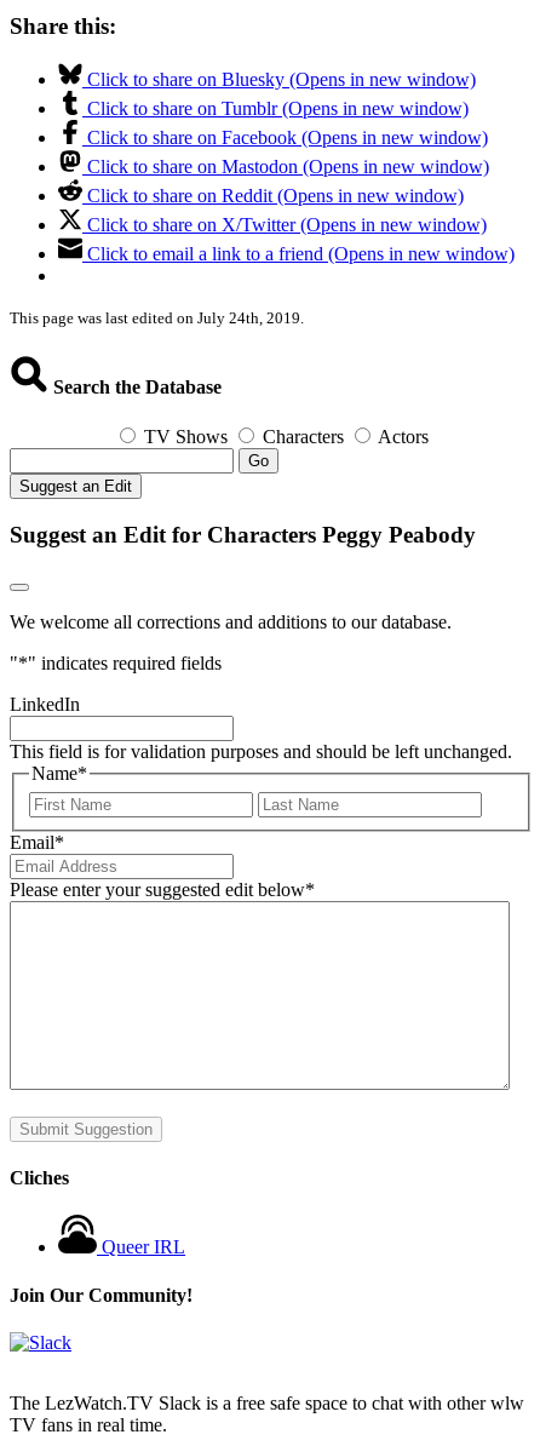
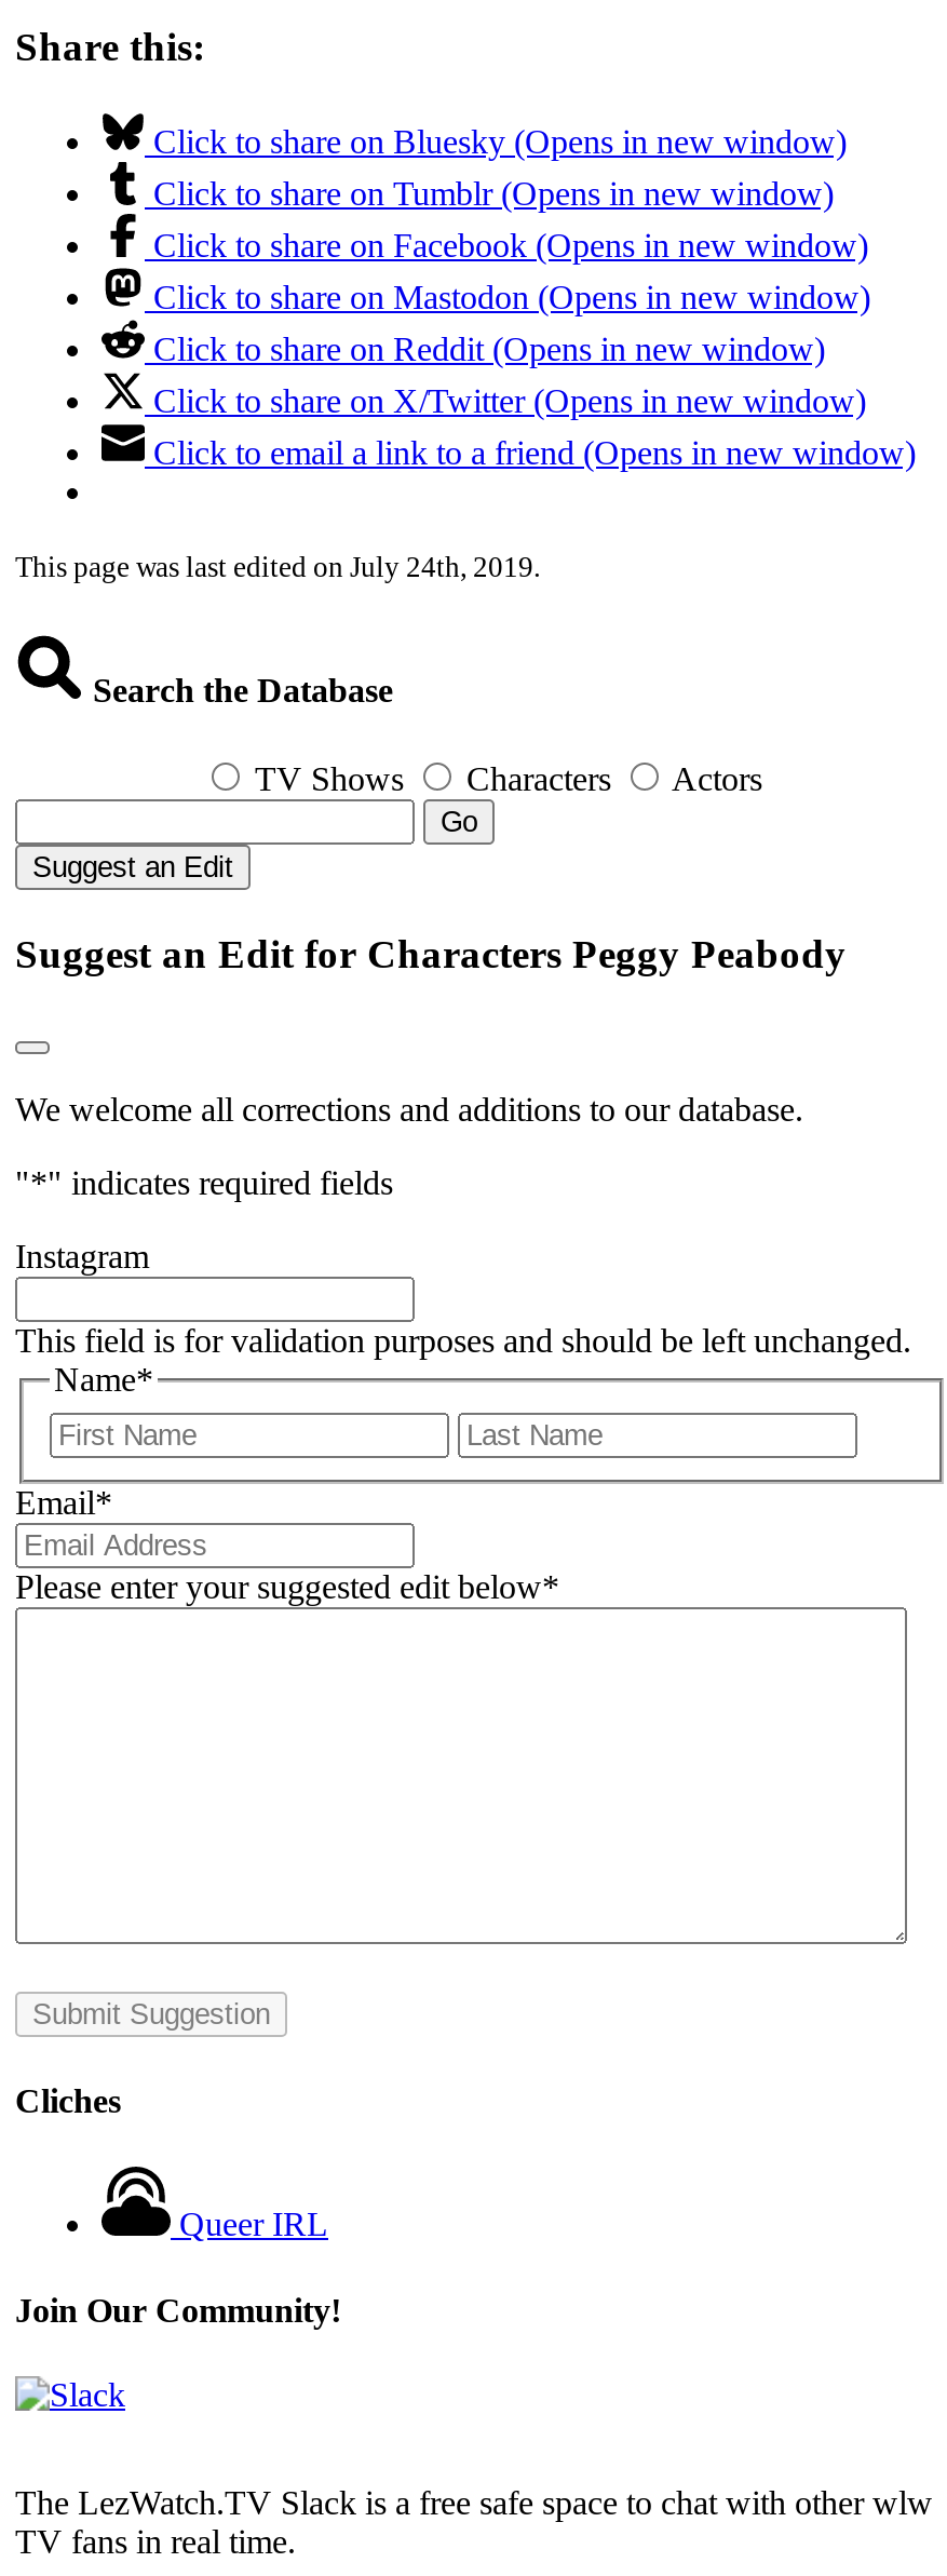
- LinkedIn
+ Instagram
